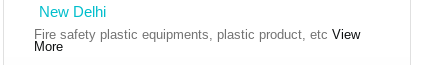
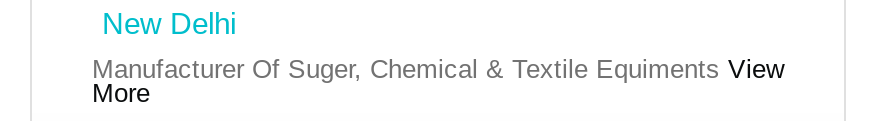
- Fire safety plastic equipments, plastic product, etc View
+ Manufacturer Of Suger, Chemical & Textile Equiments View
